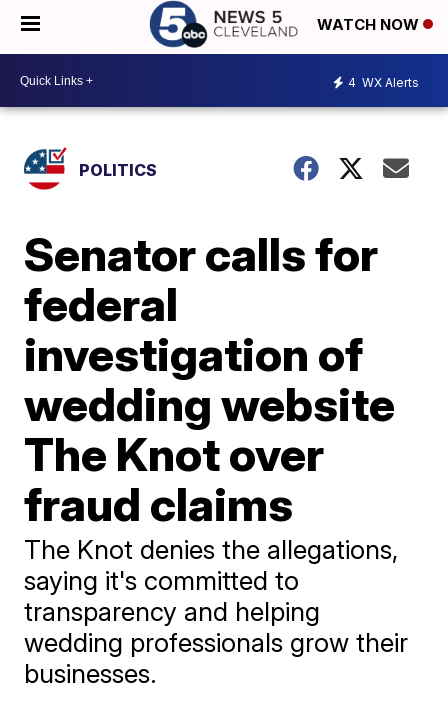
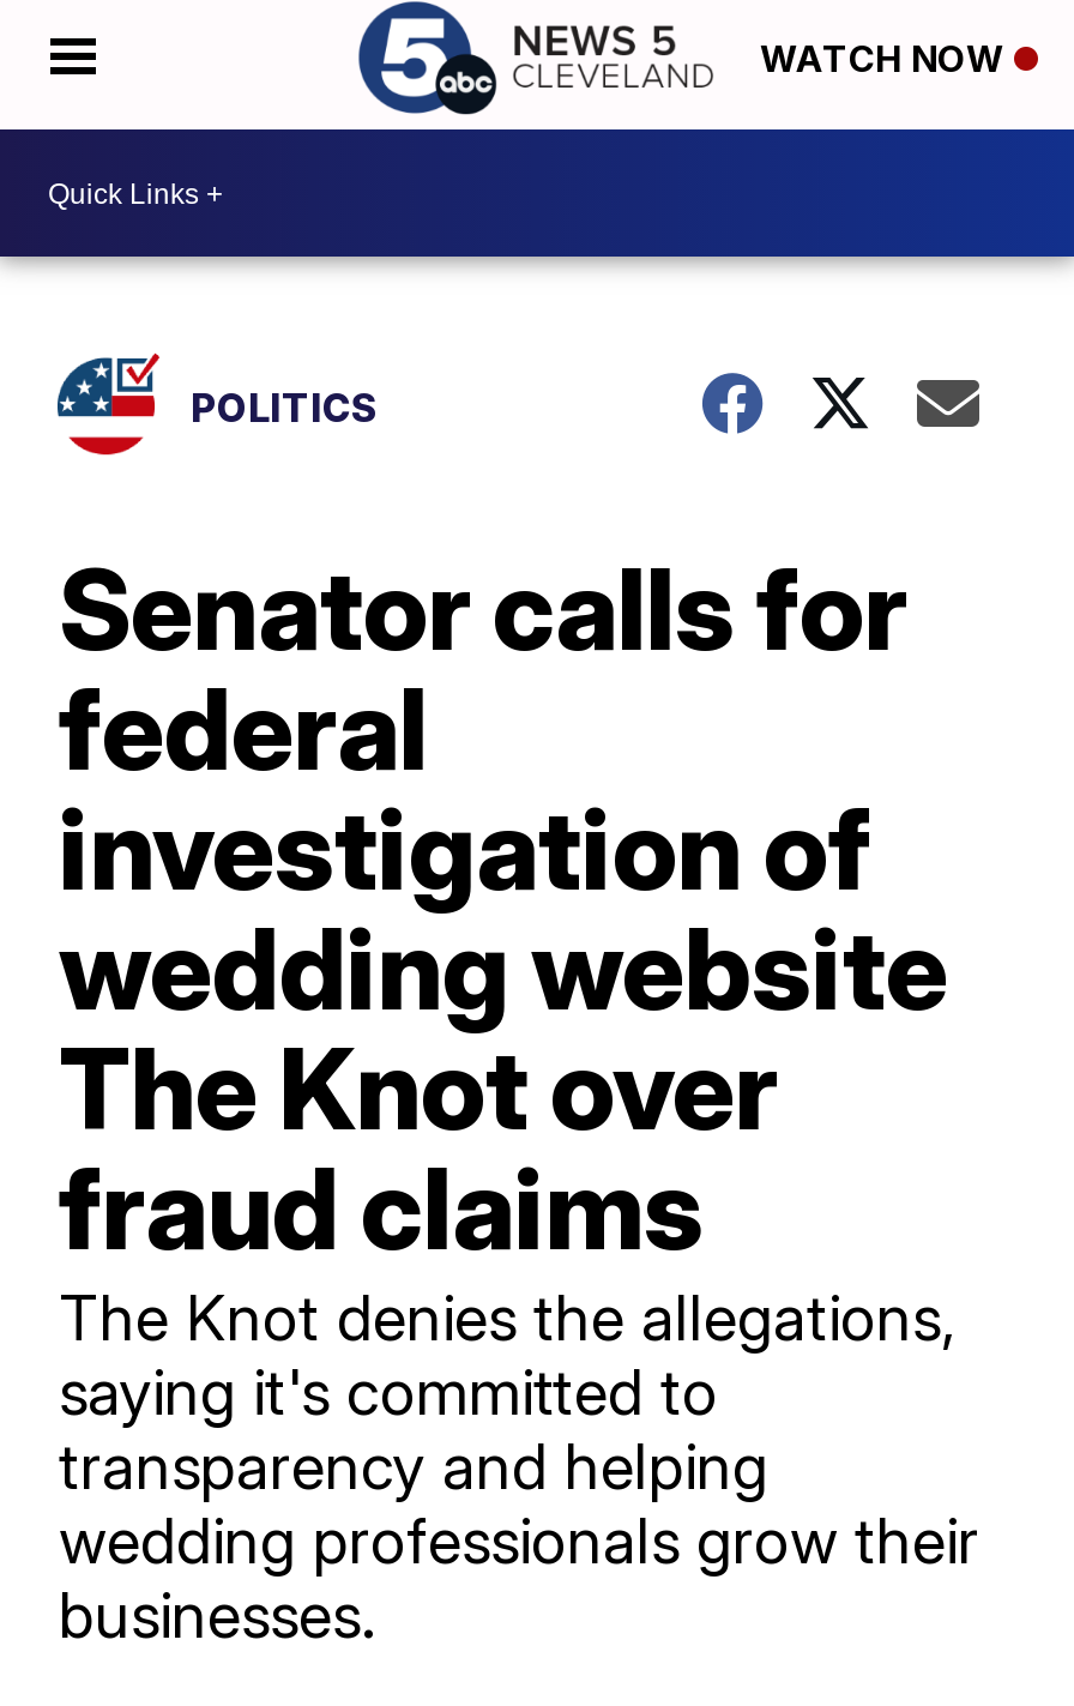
- 4 WX Alerts
